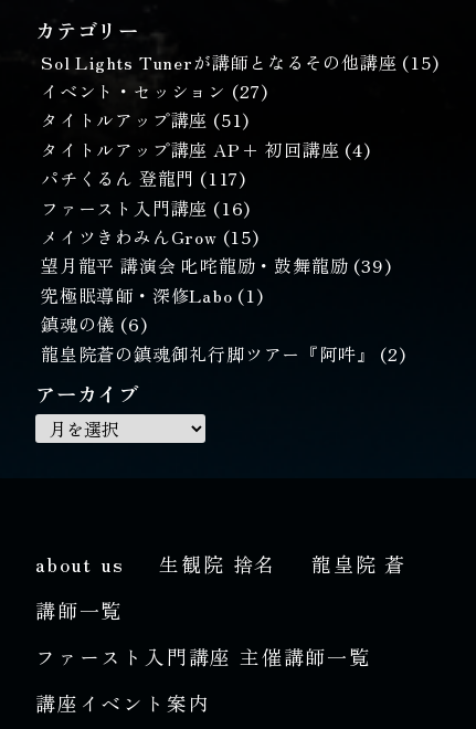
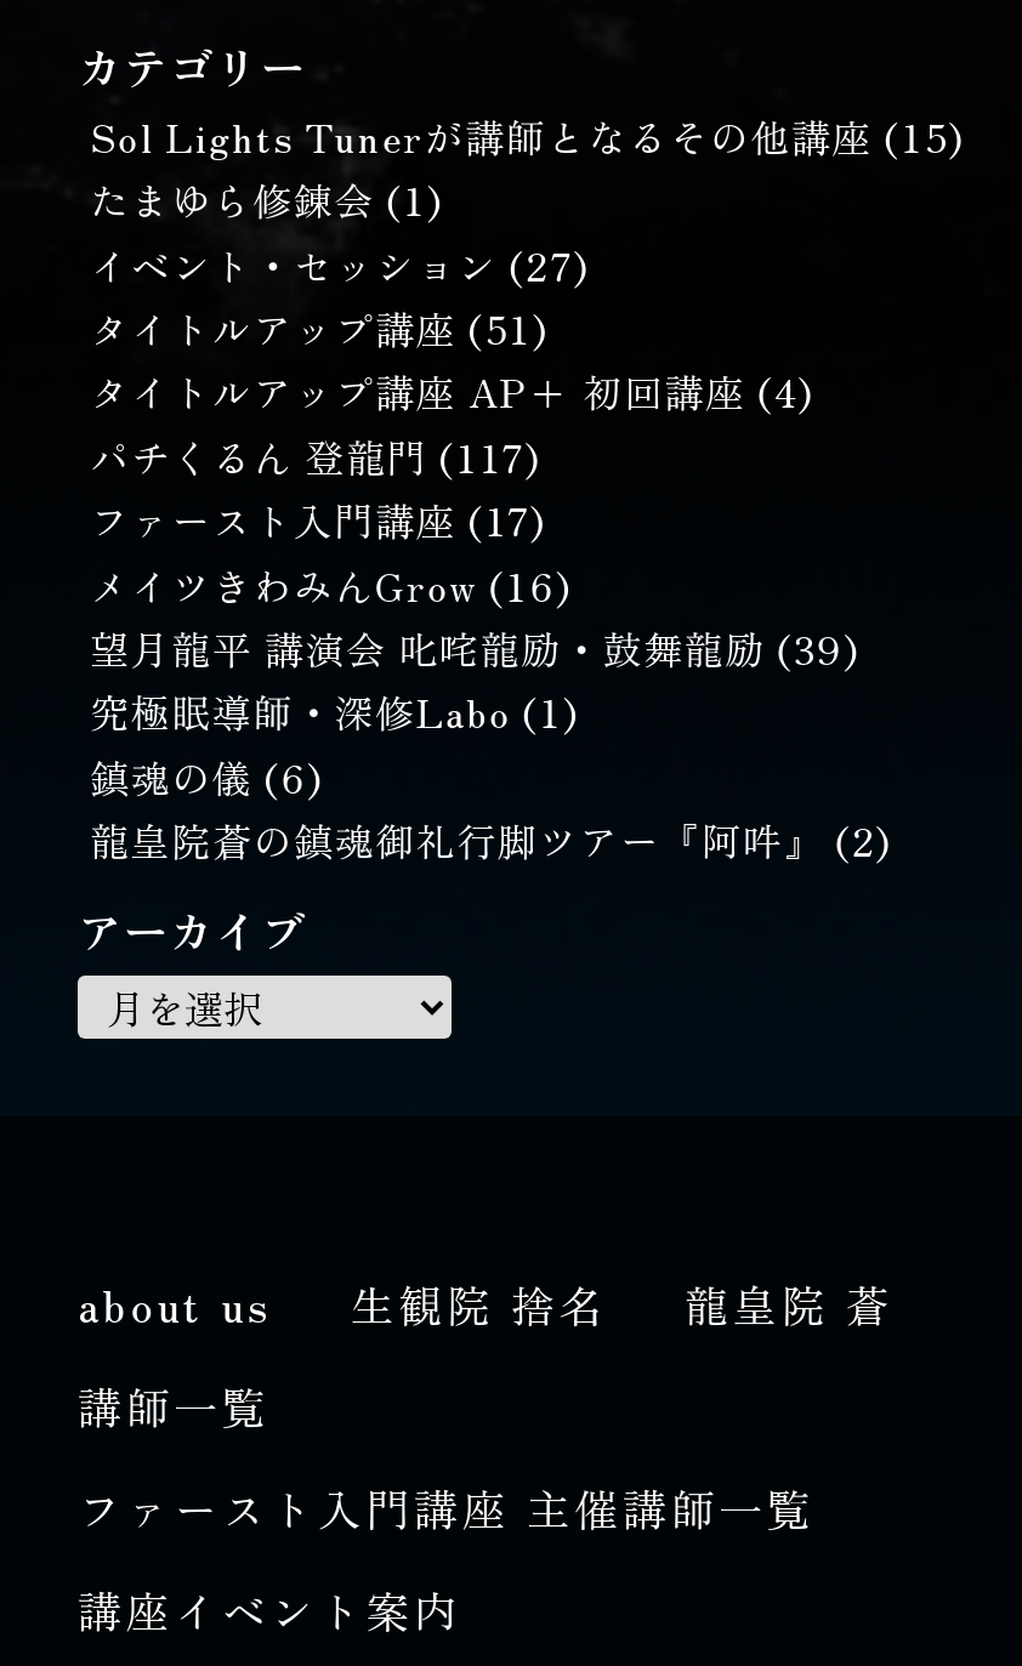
+ たまゆら修錬会(1)

- ファースト入門講座(16)
+ ファースト入門講座(17)

- メイツきわみんGrow (15)
+ メイツきわみんGrow (16)
